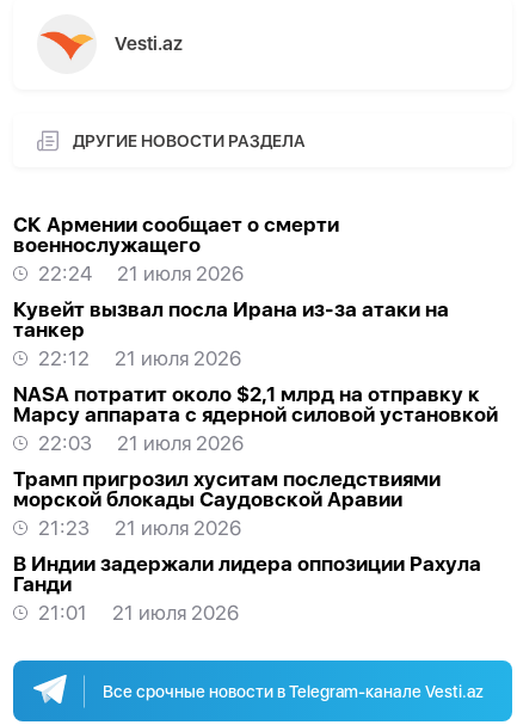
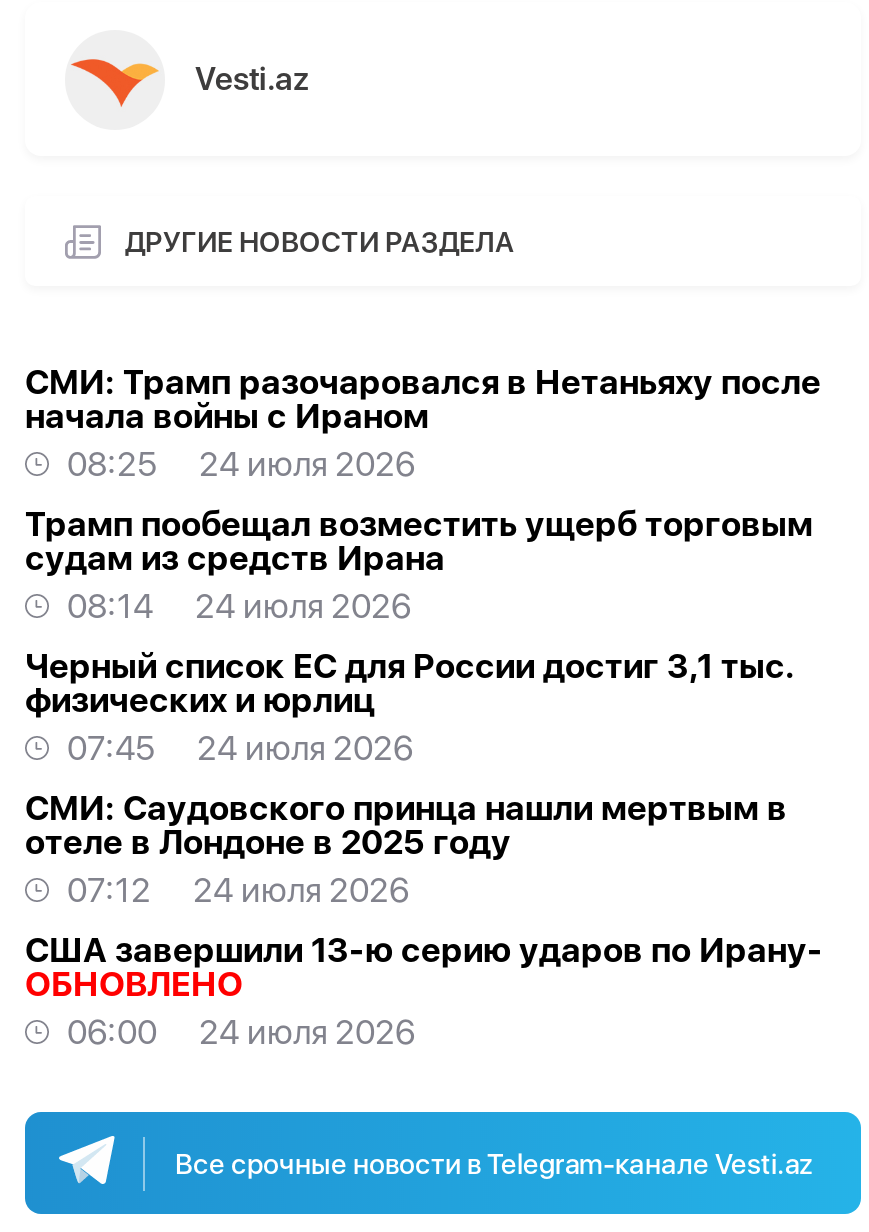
- СК Армении сообщает о смерти
- военнослужащего
- 22:24
- 21 июля 2026
+ СМИ: Трамп разочаровался в Нетаньяху после
+ начала войны с Ираном
+ 08:25
+ 24 июля 2026

- Кувейт вызвал посла Ирана из-за атаки на
- танкер
- 22:12
- 21 июля 2026
+ Трамп пообещал возместить ущерб торговым
+ судам из средств Ирана
+ 08:14
+ 24 июля 2026

- NASA потратит около $2,1 млрд на отправку к
- Марсу аппарата с ядерной силовой установкой
- 22:03
- 21 июля 2026
+ Черный список ЕС для России достиг 3,1 тыс.
+ физических и юрлиц
+ 07:45
+ 24 июля 2026

- Трамп пригрозил хуситам последствиями
- морской блокады Саудовской Аравии
- 21:23
- 21 июля 2026
+ СМИ: Саудовского принца нашли мертвым в
+ отеле в Лондоне в 2025 году
+ 07:12
+ 24 июля 2026

- В Индии задержали лидера оппозиции Рахула
- Ганди
- 21:01
- 21 июля 2026
+ США завершили 13-ю серию ударов по Ирану-
+ ОБНОВЛЕНО
+ 06:00
+ 24 июля 2026
